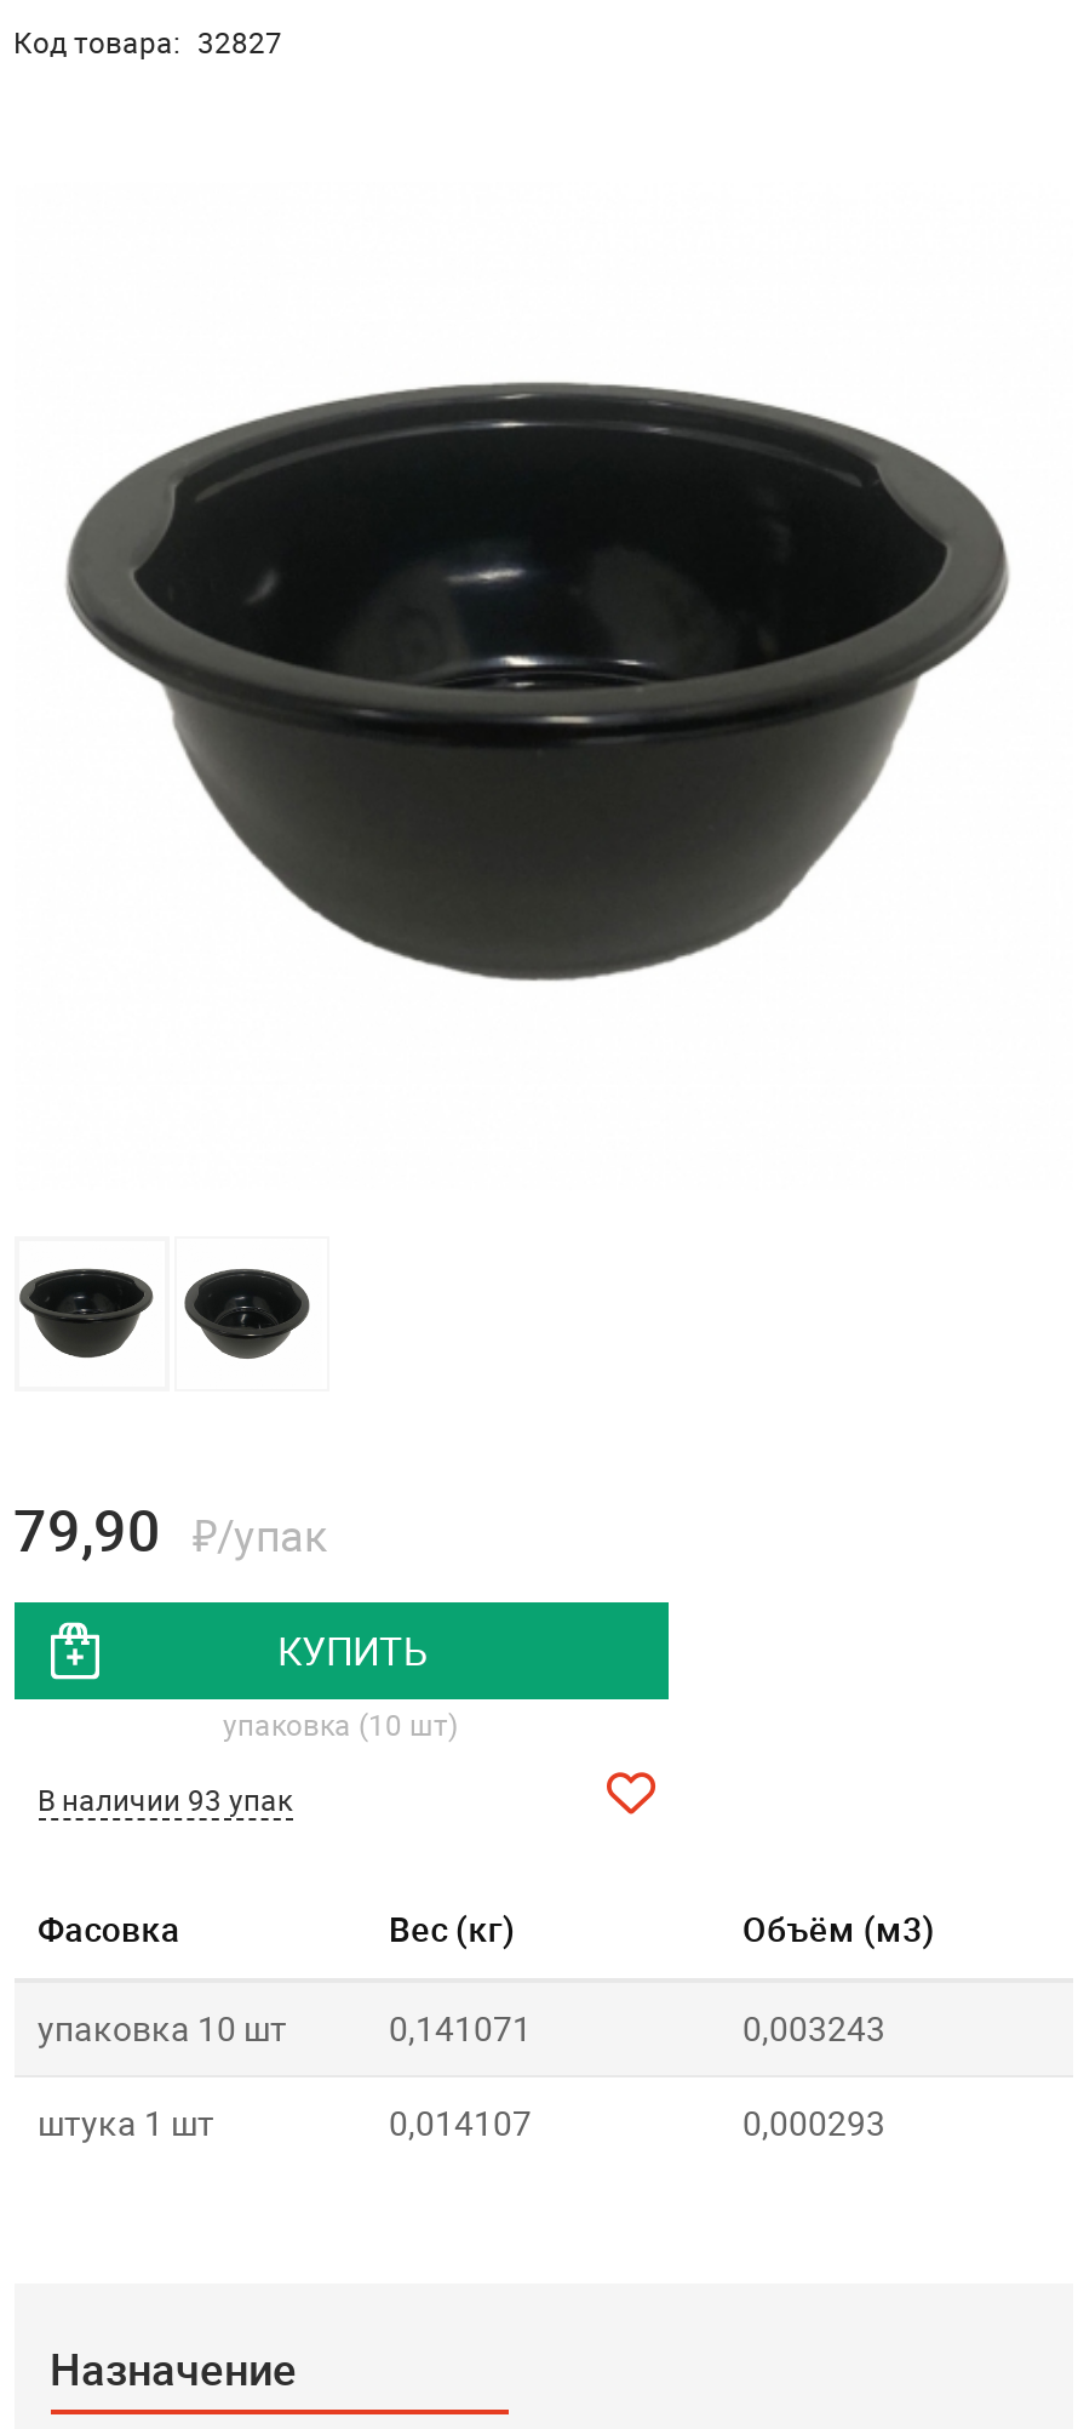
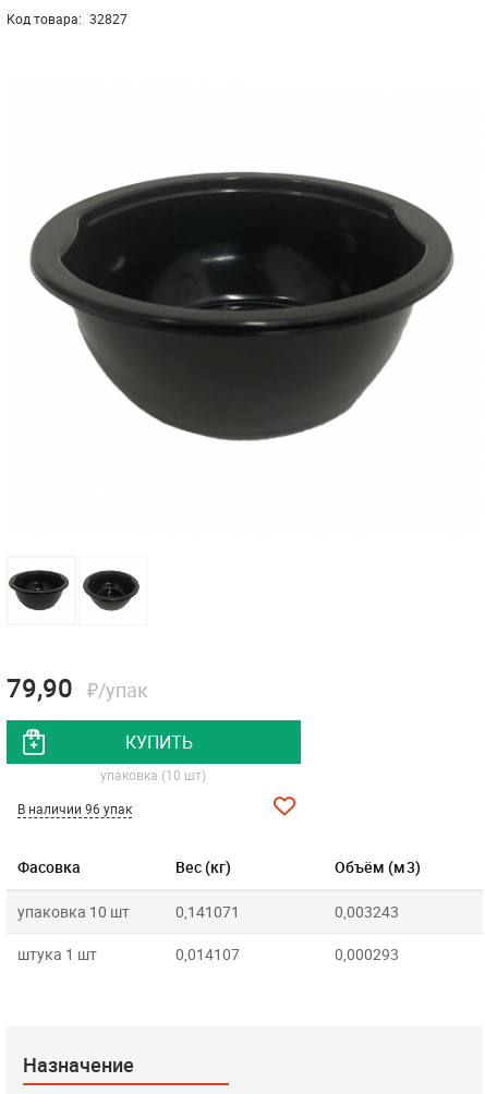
- В наличии 93 упак
+ В наличии 96 упак
